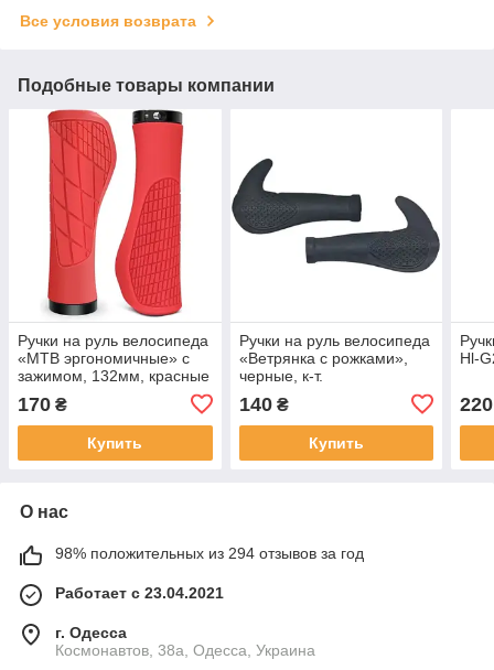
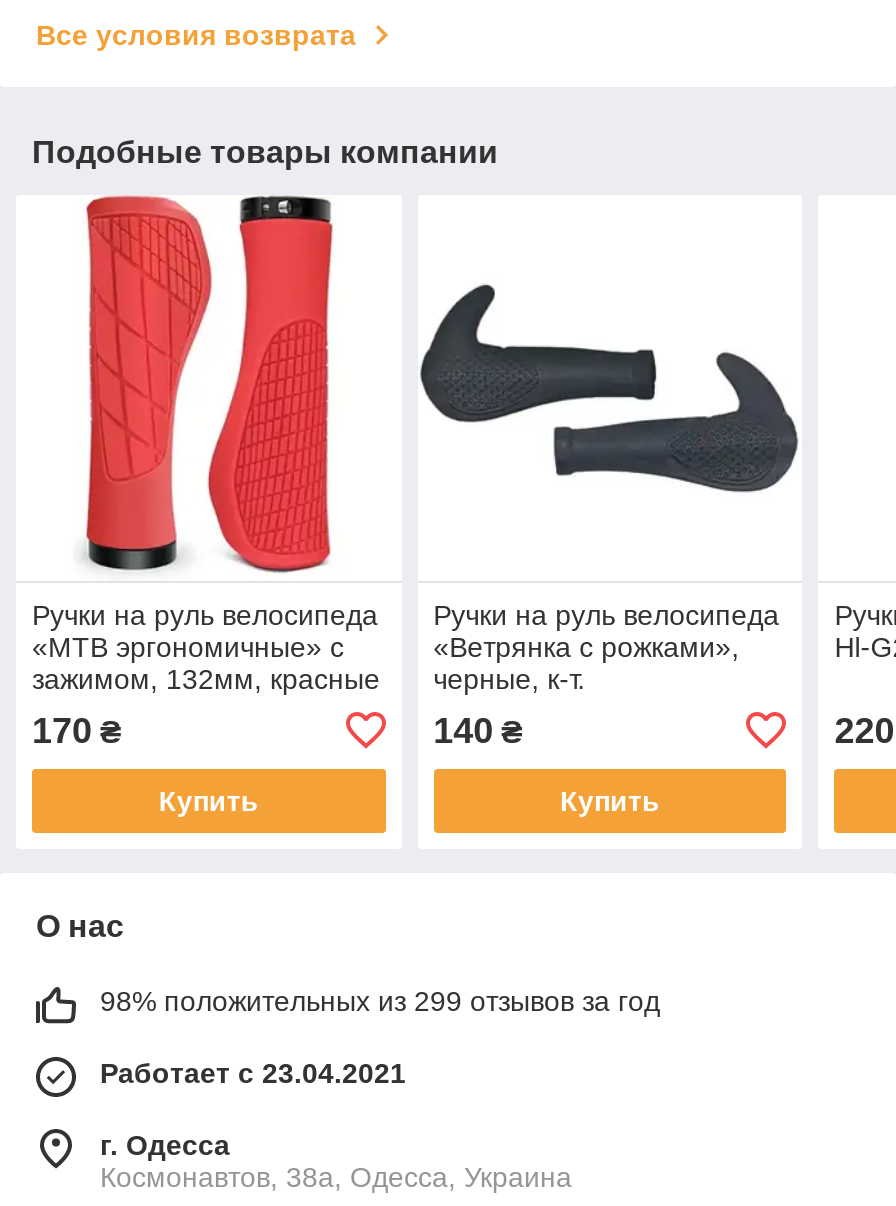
- 98% положительных из 294 отзывов за год
+ 98% положительных из 299 отзывов за год
